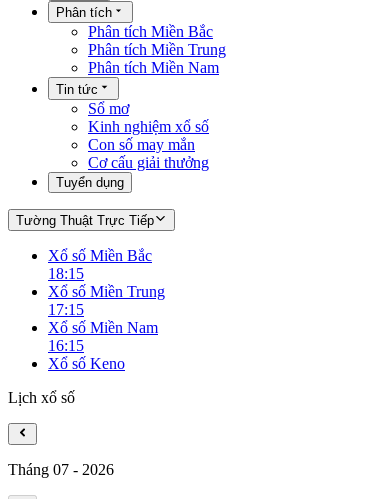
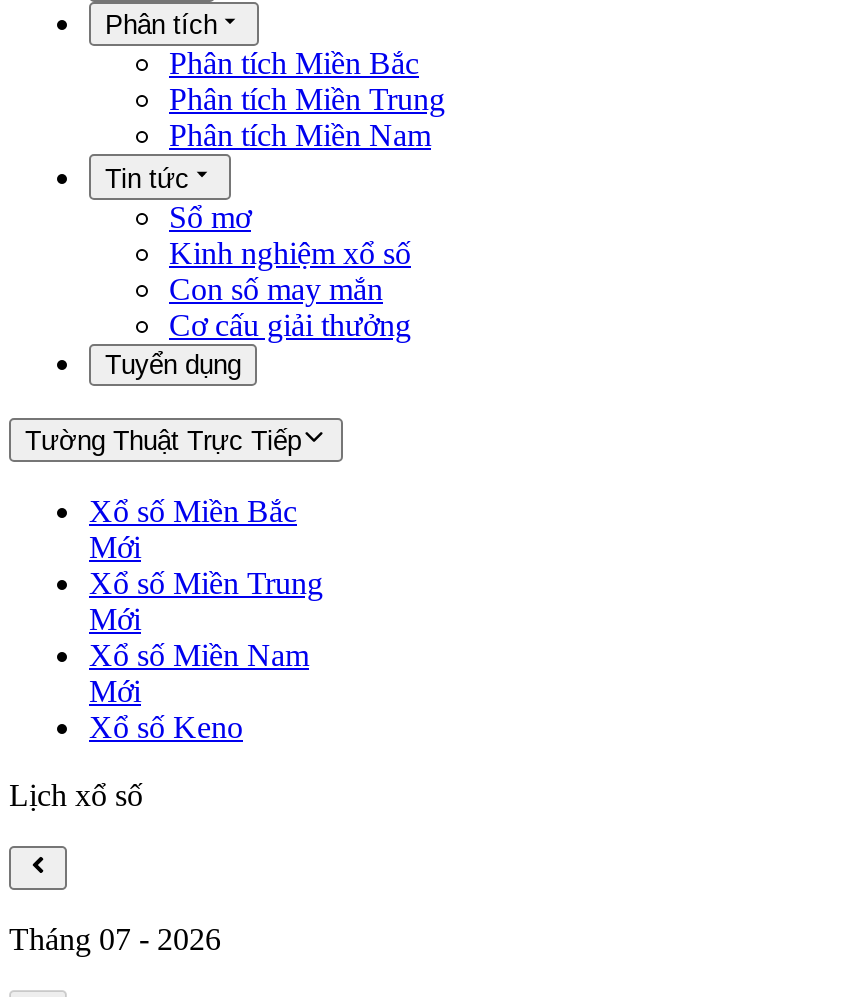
- 18:15
+ Mới

- 17:15
+ Mới

- 16:15
+ Mới
